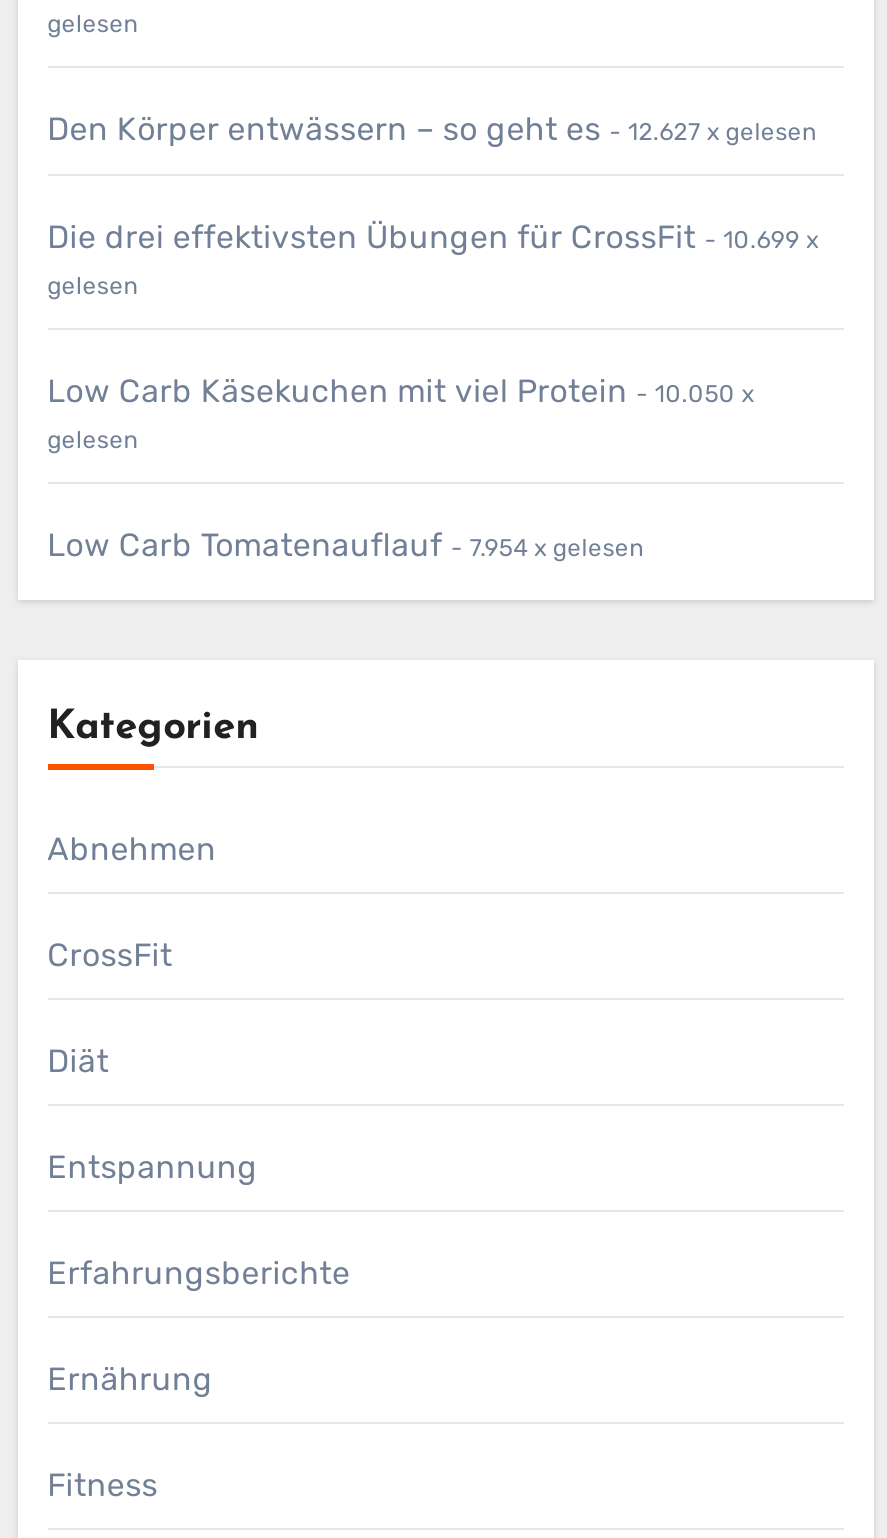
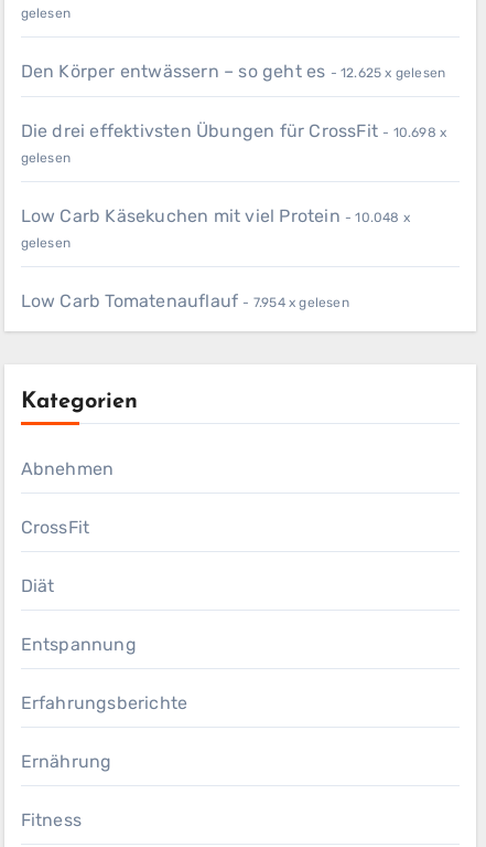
- Den Körper entwässern – so geht es - 12.627 x gelesen
+ Den Körper entwässern – so geht es - 12.625 x gelesen

- Die drei effektivsten Übungen für CrossFit - 10.699 x
+ Die drei effektivsten Übungen für CrossFit - 10.698 x

- Low Carb Käsekuchen mit viel Protein - 10.050 x
+ Low Carb Käsekuchen mit viel Protein - 10.048 x
